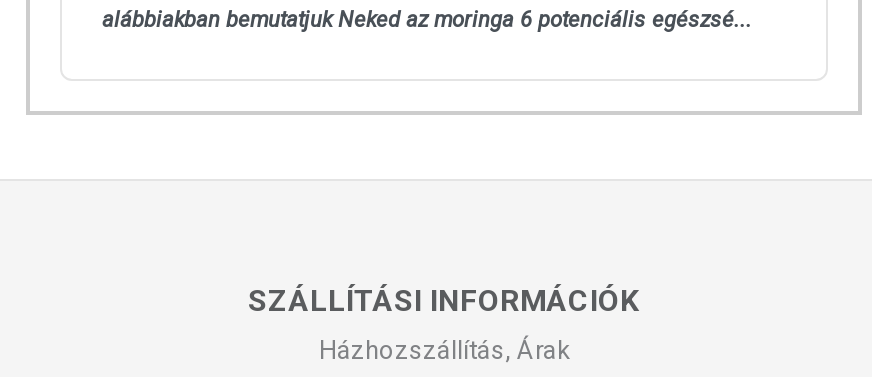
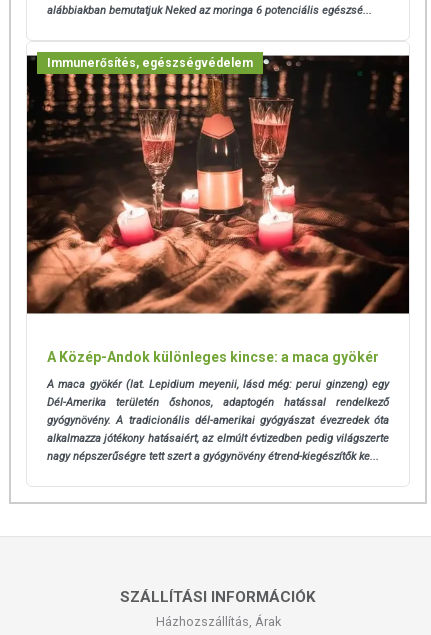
+ [image]
+ Immunerősítés, egészségvédelem

+ A Közép-Andok különleges kincse: a maca gyökér
+ A maca gyökér (lat. Lepidium meyenii, lásd még: perui ginzeng) egy
+ Dél-Amerika területén őshonos, adaptogén hatással rendelkező
+ gyógynövény. A tradicionális dél-amerikai gyógyászat évezredek óta
+ alkalmazza jótékony hatásaiért, az elmúlt évtizedben pedig világszerte
+ nagy népszerűségre tett szert a gyógynövény étrend-kiegészítők ke...
